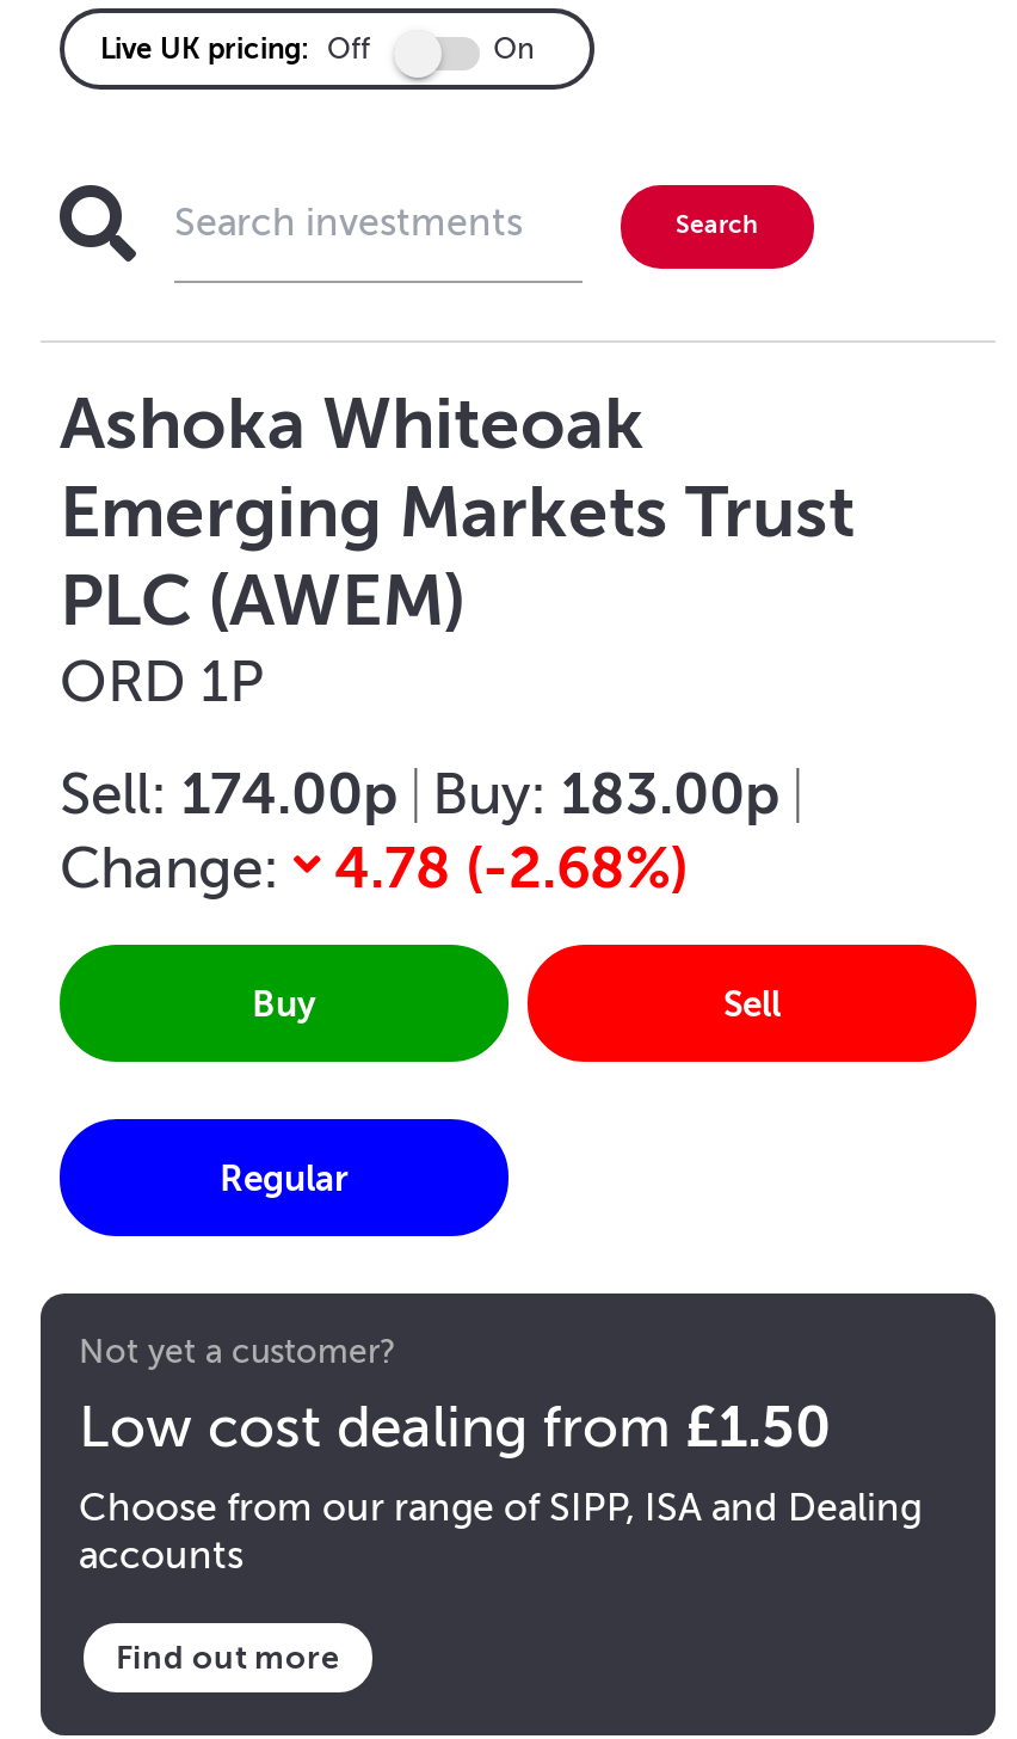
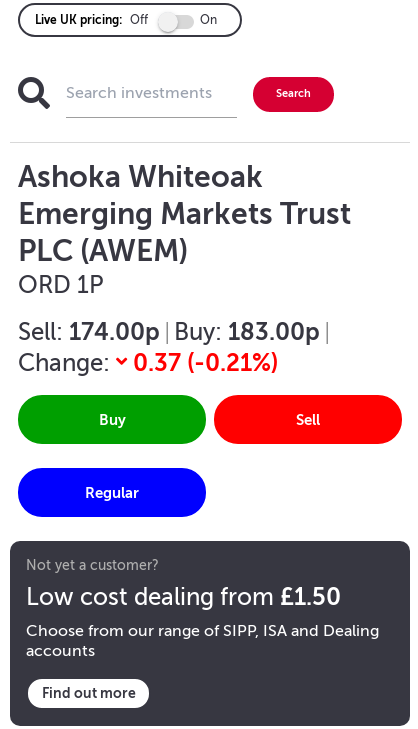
- Change: 4.78 (-2.68%)
+ Change: 0.37 (-0.21%)
